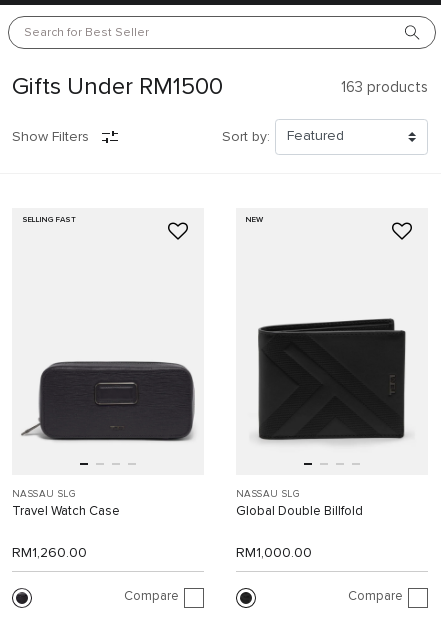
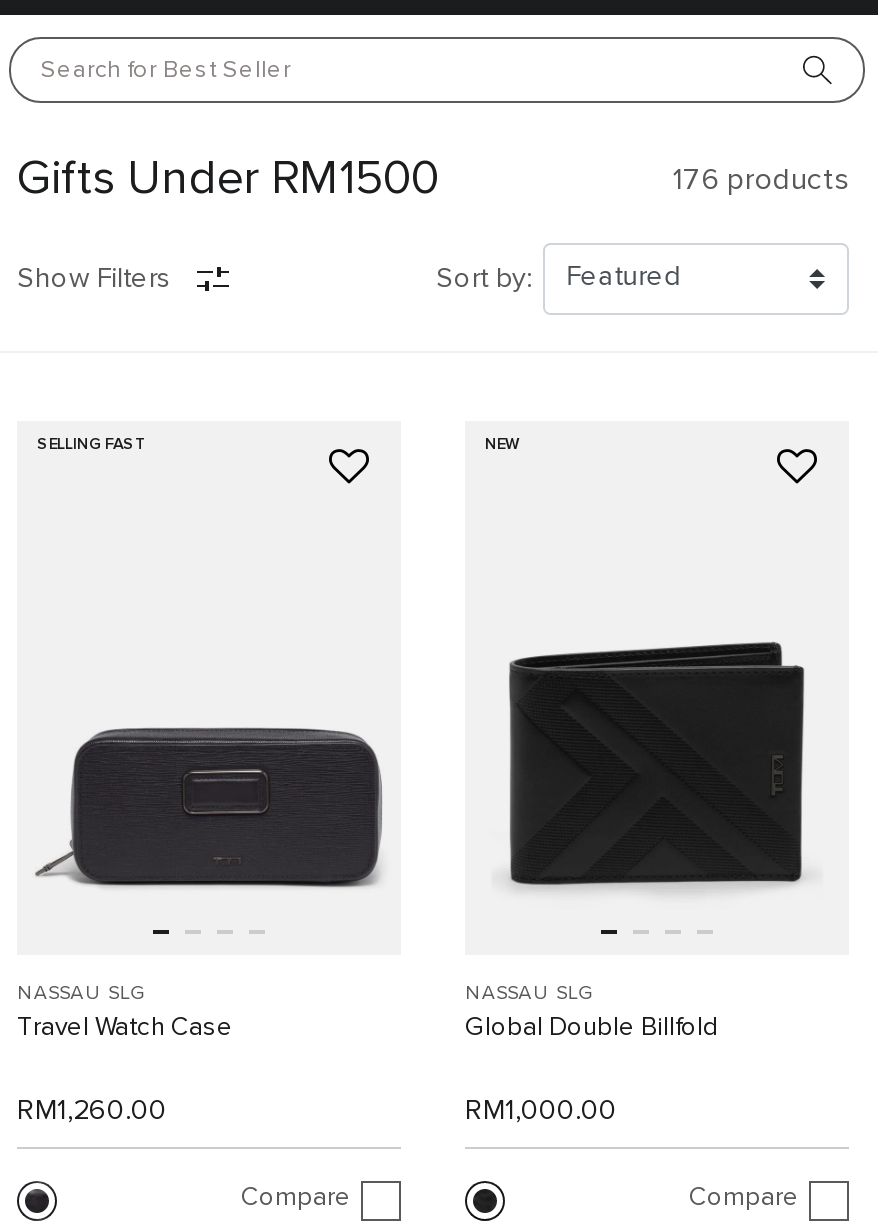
- 163 products
+ 176 products
